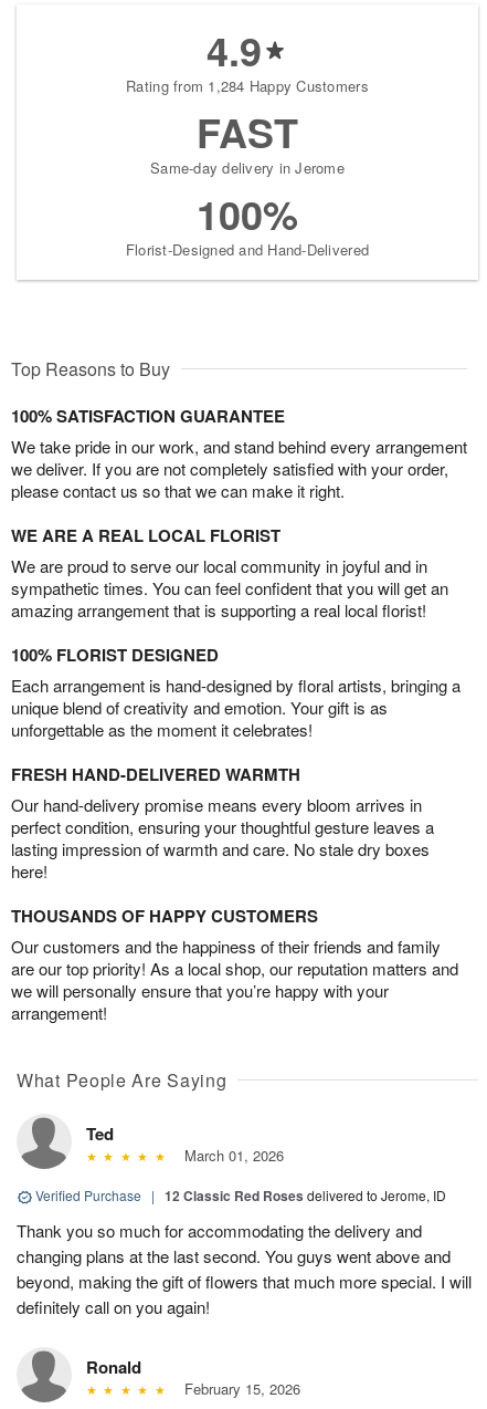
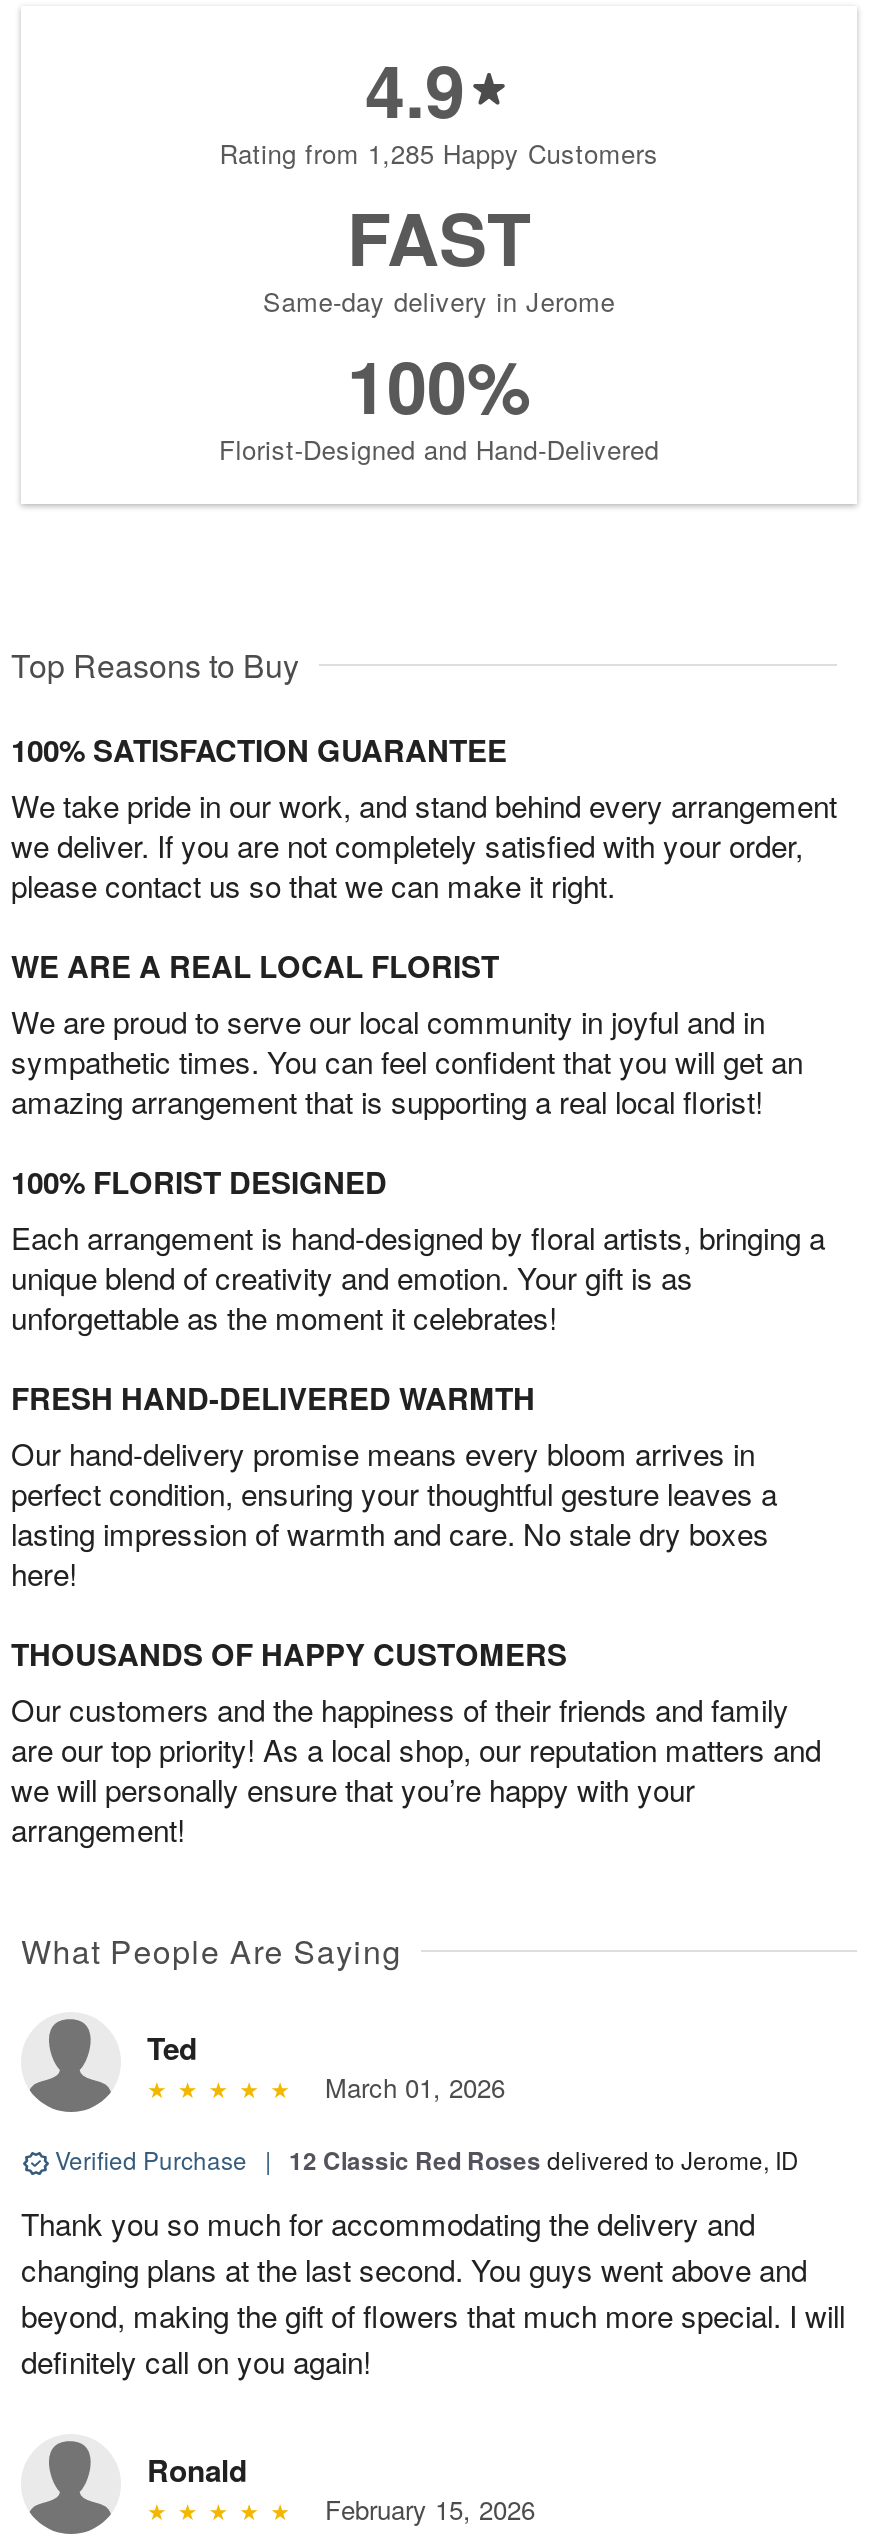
- Rating from 1,284 Happy Customers
+ Rating from 1,285 Happy Customers
